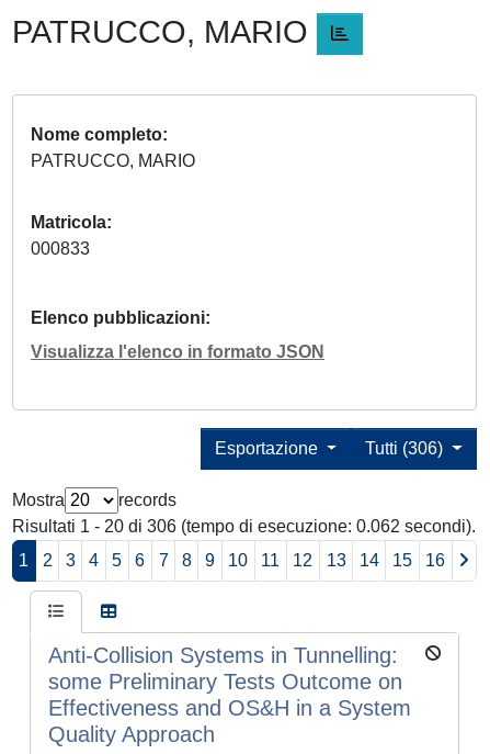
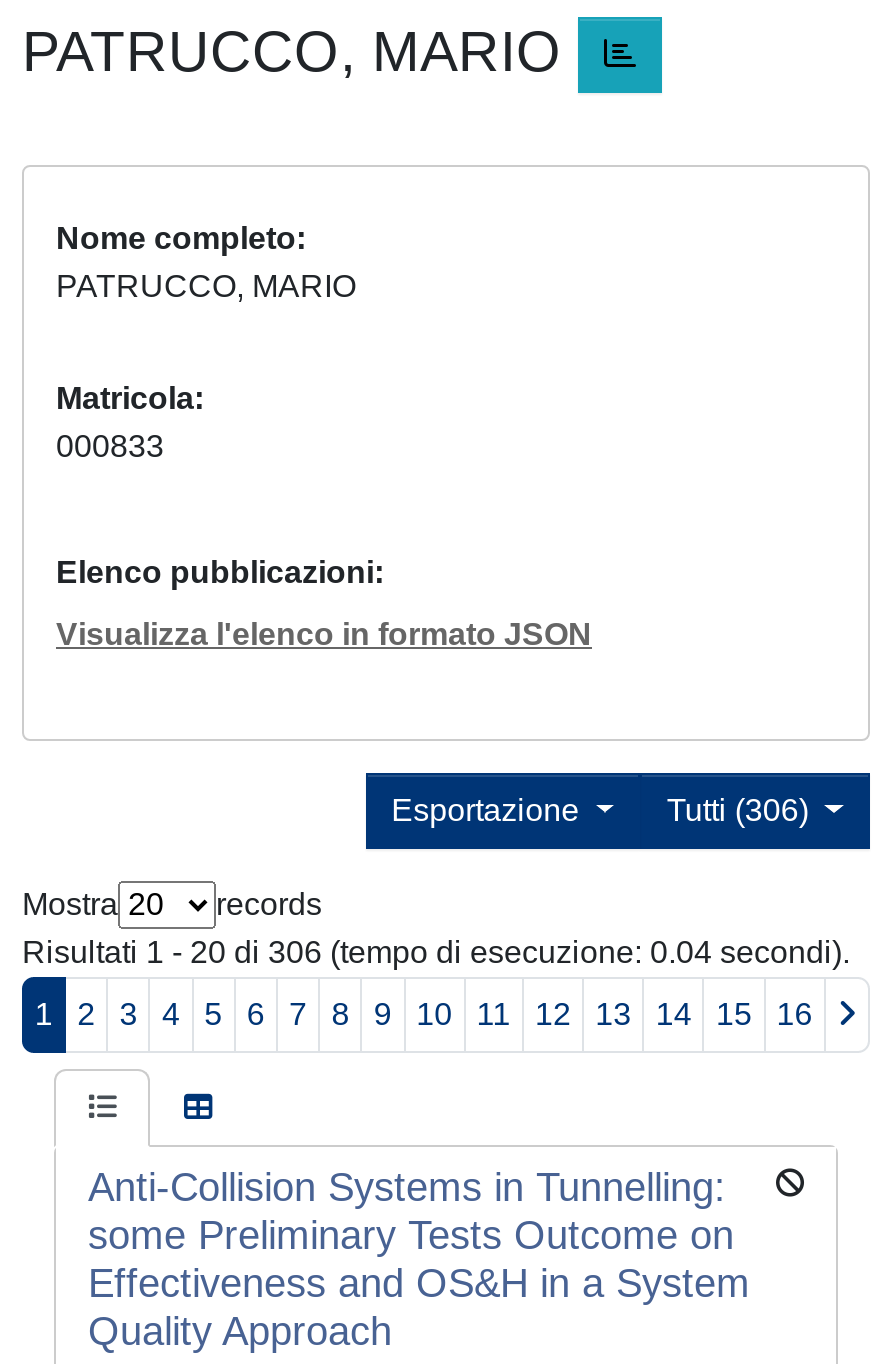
- Risultati 1 - 20 di 306 (tempo di esecuzione: 0.062 secondi).
+ Risultati 1 - 20 di 306 (tempo di esecuzione: 0.04 secondi).
